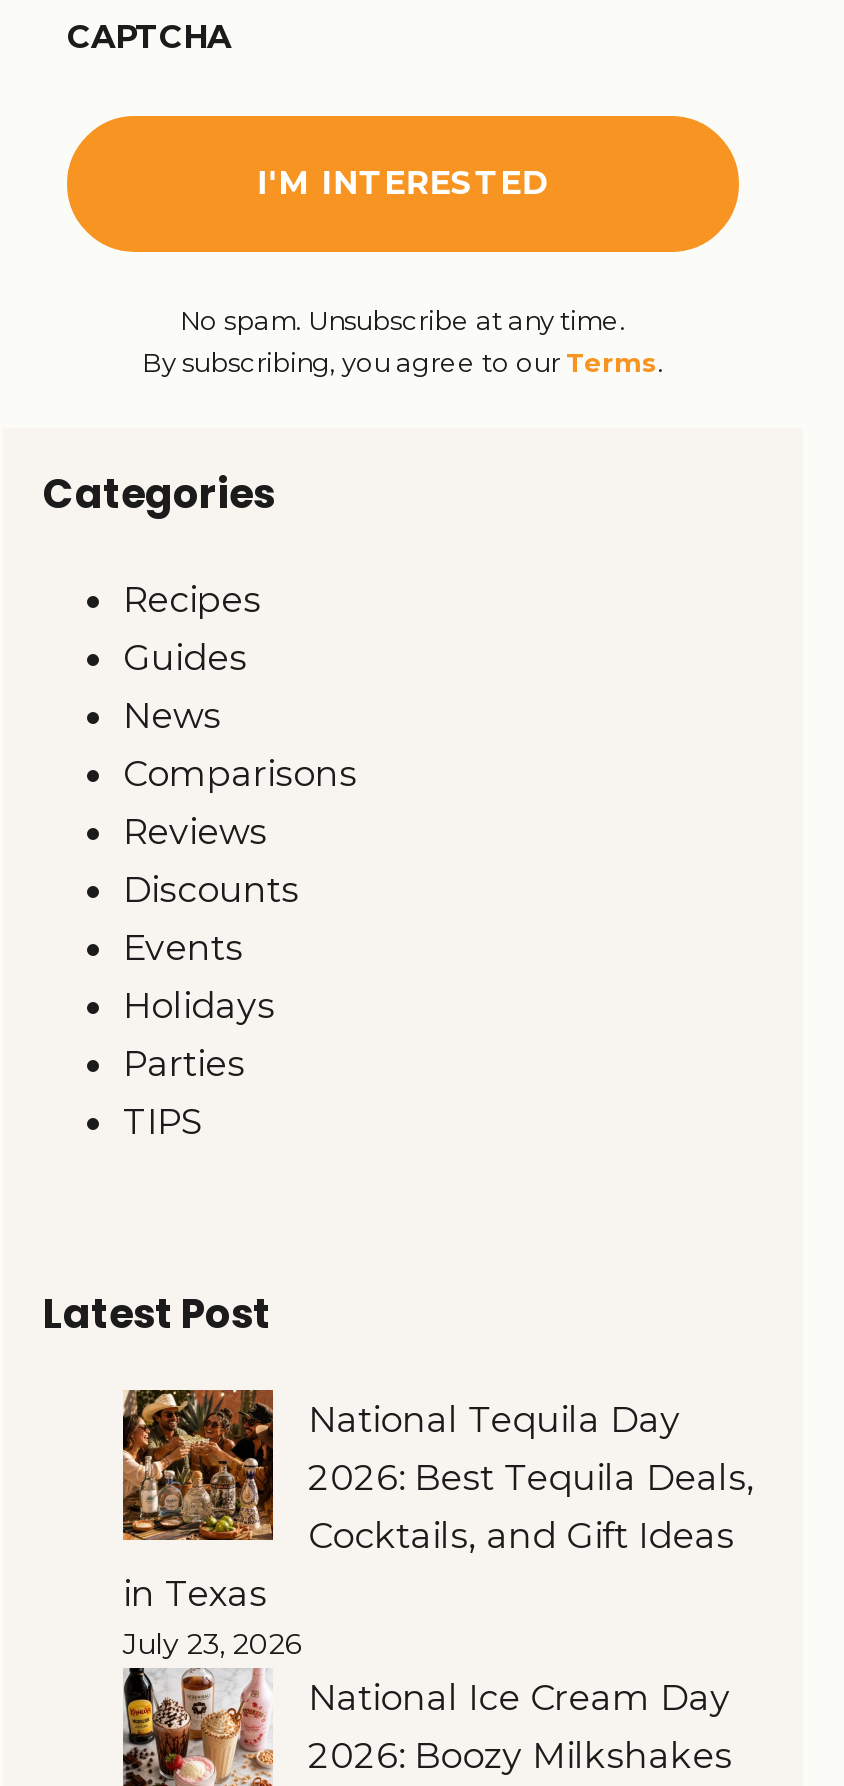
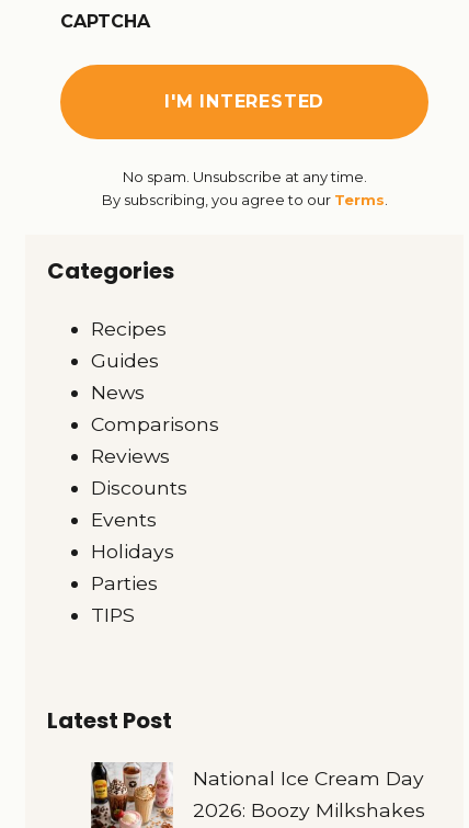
- [image]
- National Tequila Day
- 2026: Best Tequila Deals,
- Cocktails, and Gift Ideas
- in Texas
- July 23, 2026
